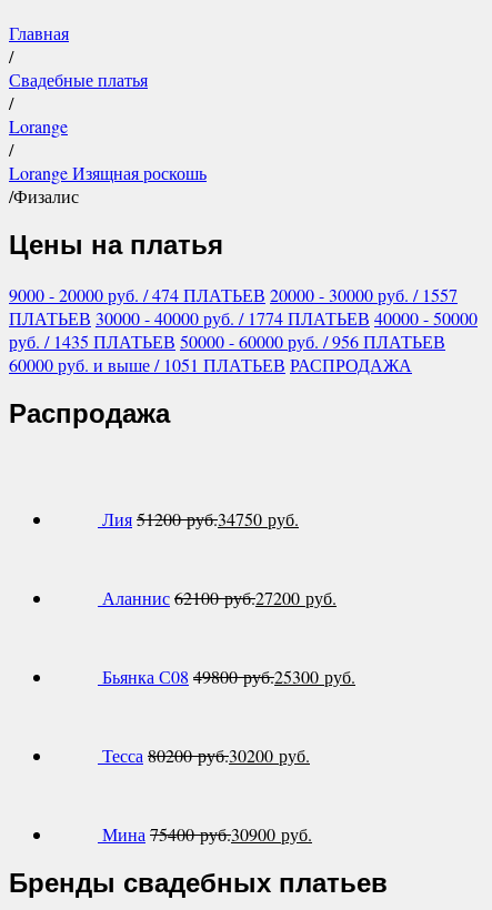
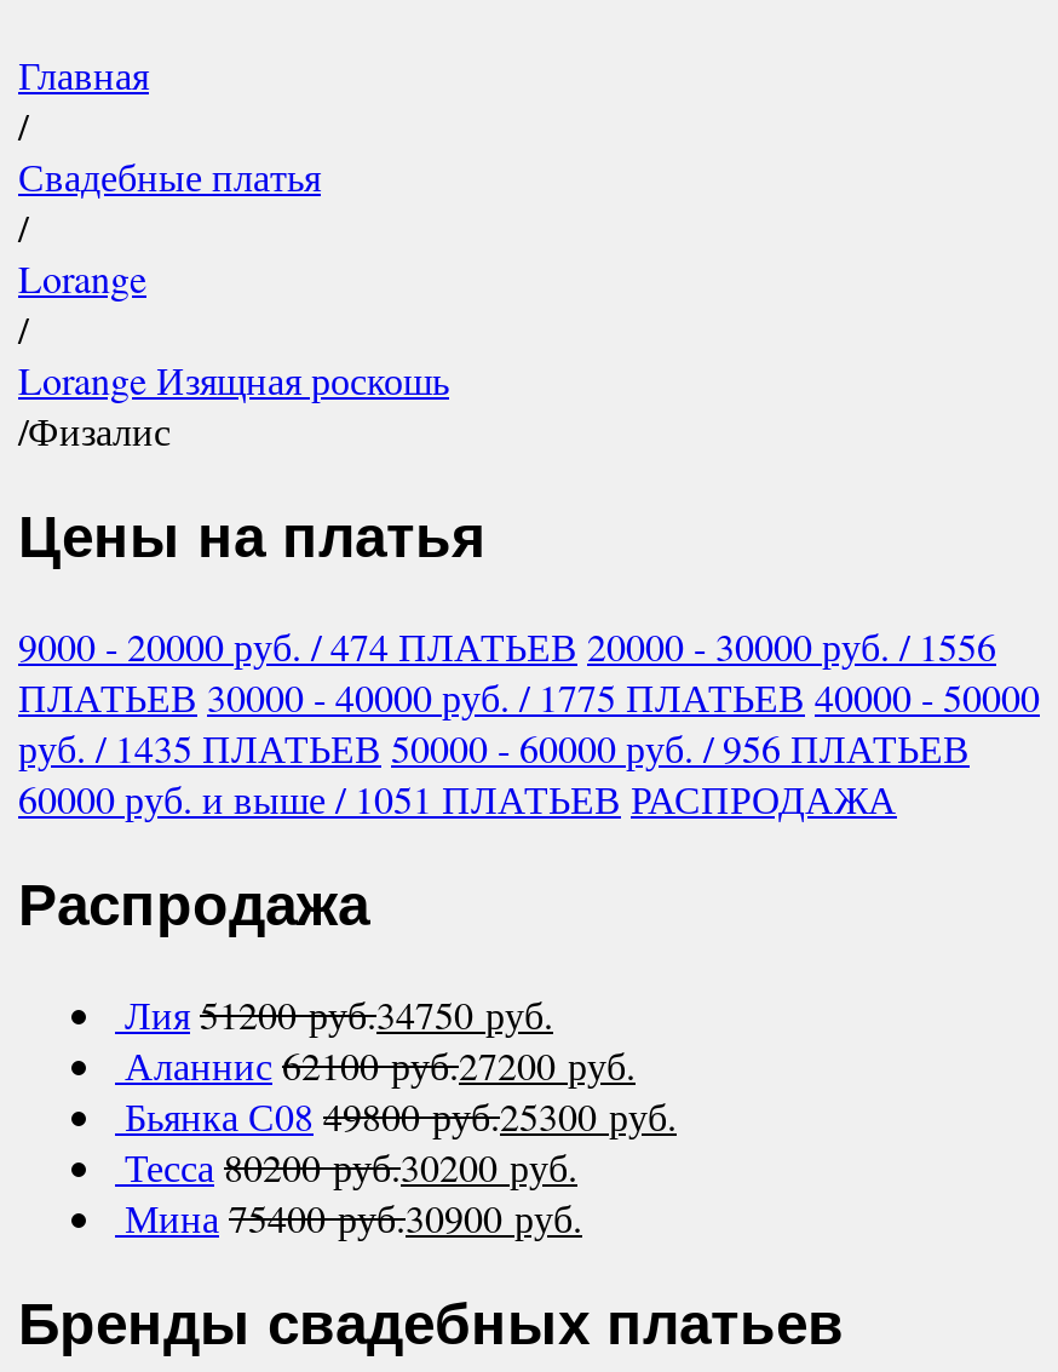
- 9000 - 20000 руб. / 474 ПЛАТЬЕВ 20000 - 30000 руб. / 1557
+ 9000 - 20000 руб. / 474 ПЛАТЬЕВ 20000 - 30000 руб. / 1556

- ПЛАТЬЕВ 30000 - 40000 руб. / 1774 ПЛАТЬЕВ 40000 - 50000
+ ПЛАТЬЕВ 30000 - 40000 руб. / 1775 ПЛАТЬЕВ 40000 - 50000
